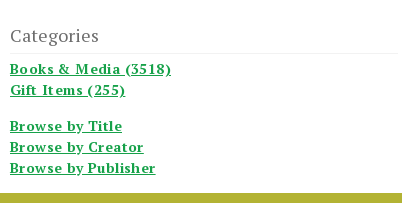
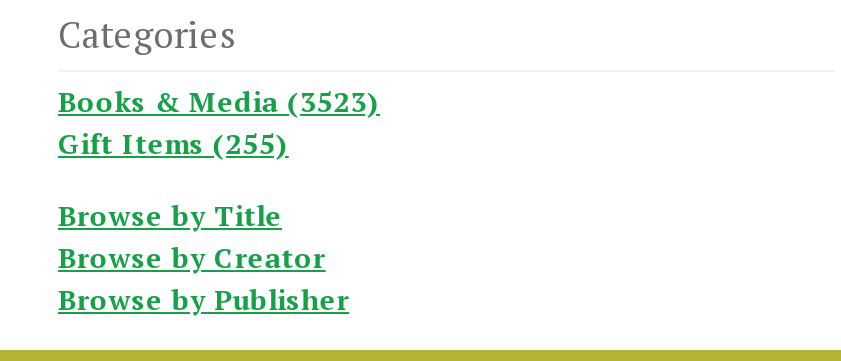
- Books & Media (3518)
+ Books & Media (3523)
